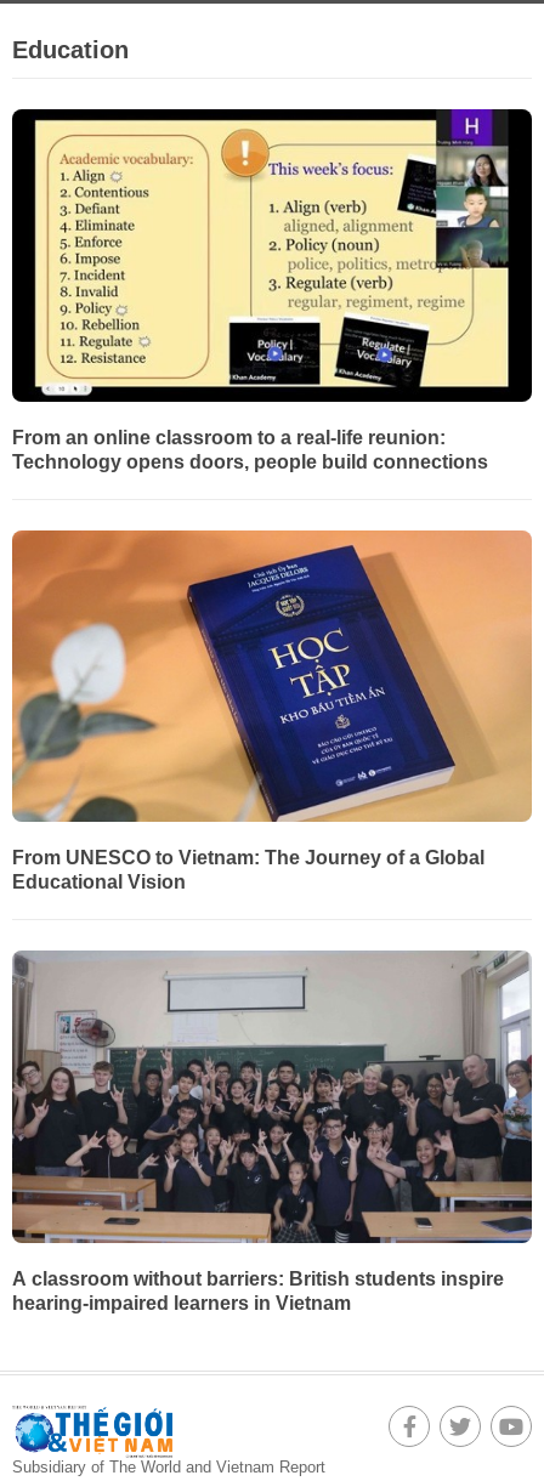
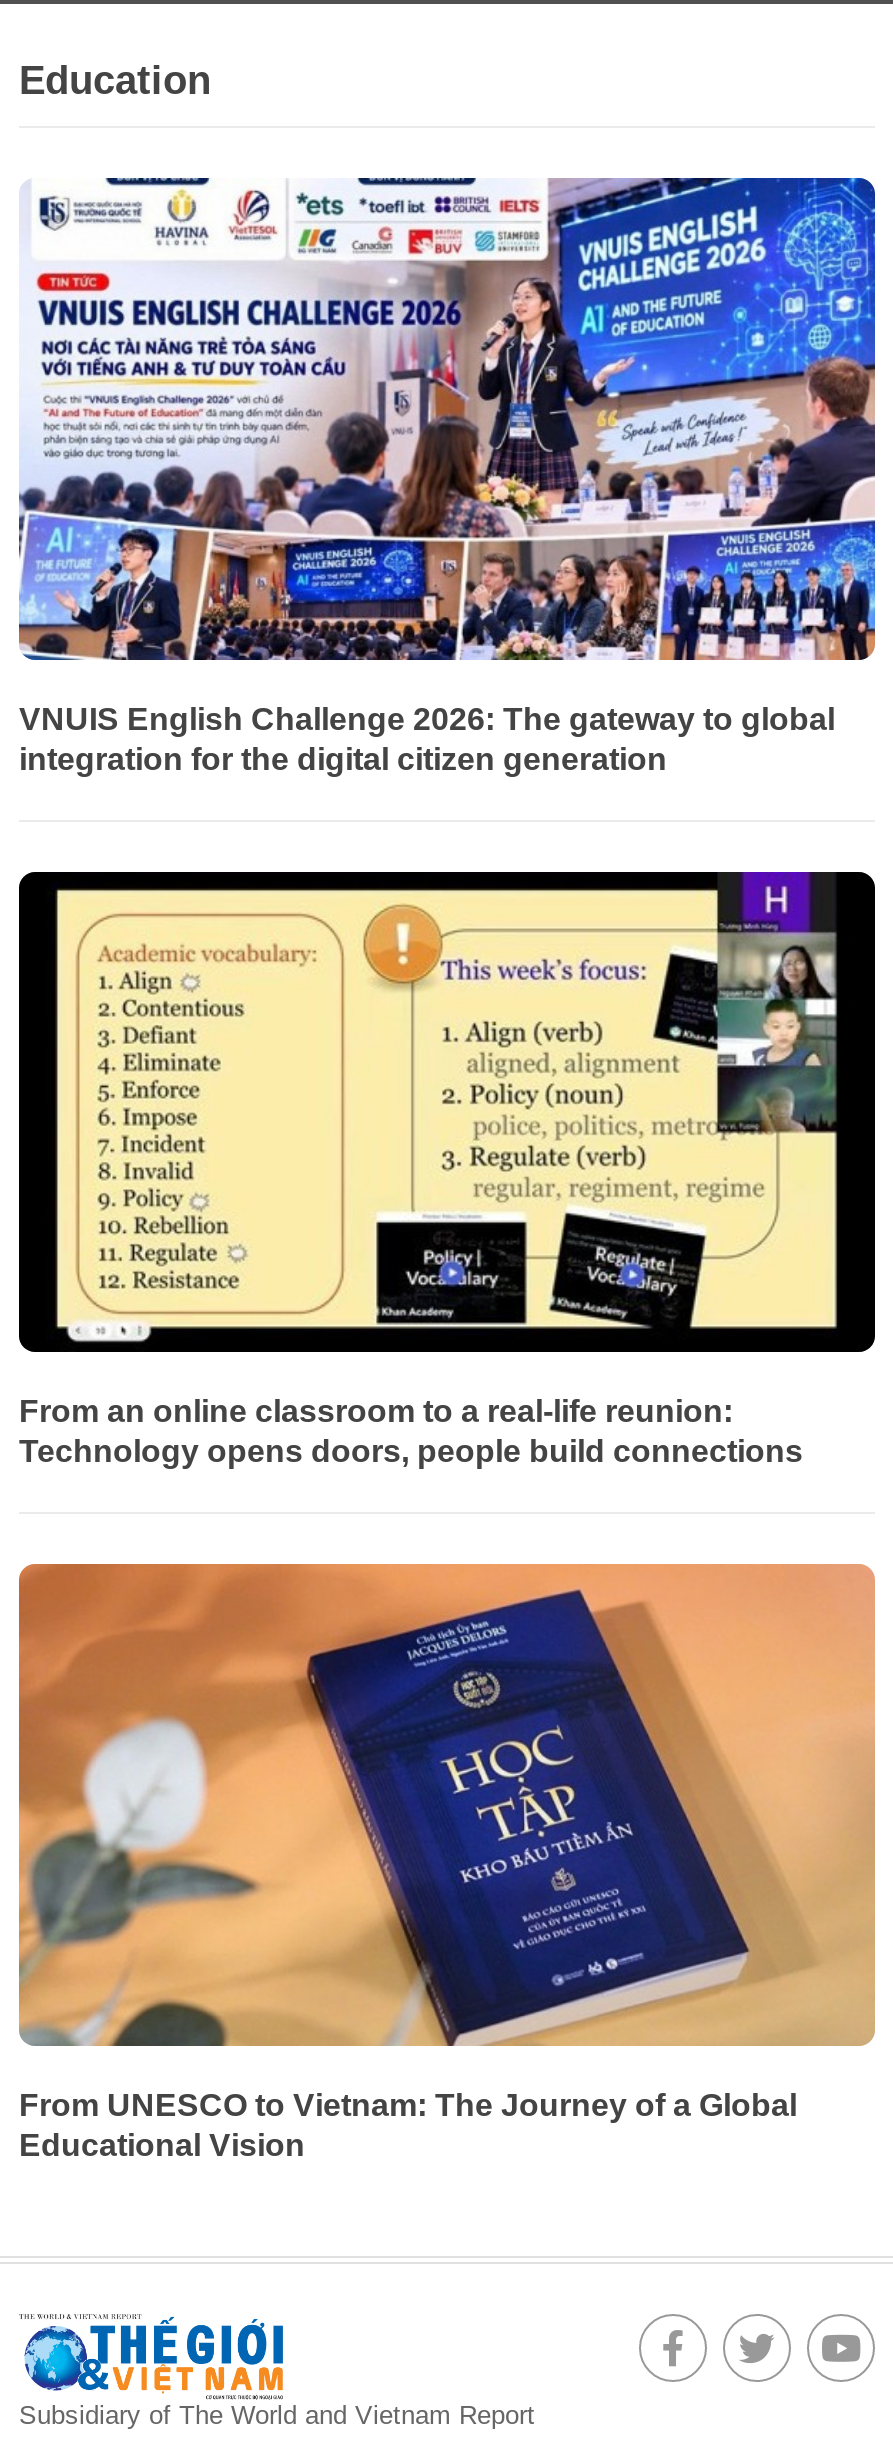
+ [image]
+ VNUIS English Challenge 2026: The gateway to global
+ integration for the digital citizen generation

moved down: [image] | From an online classroom to a real-life reunion: | Technology opens doors, people build connections | From UNESCO to Vietnam: The Journey of a Global | Educational Vision

- [image]
- A classroom without barriers: British students inspire
- hearing-impaired learners in Vietnam
